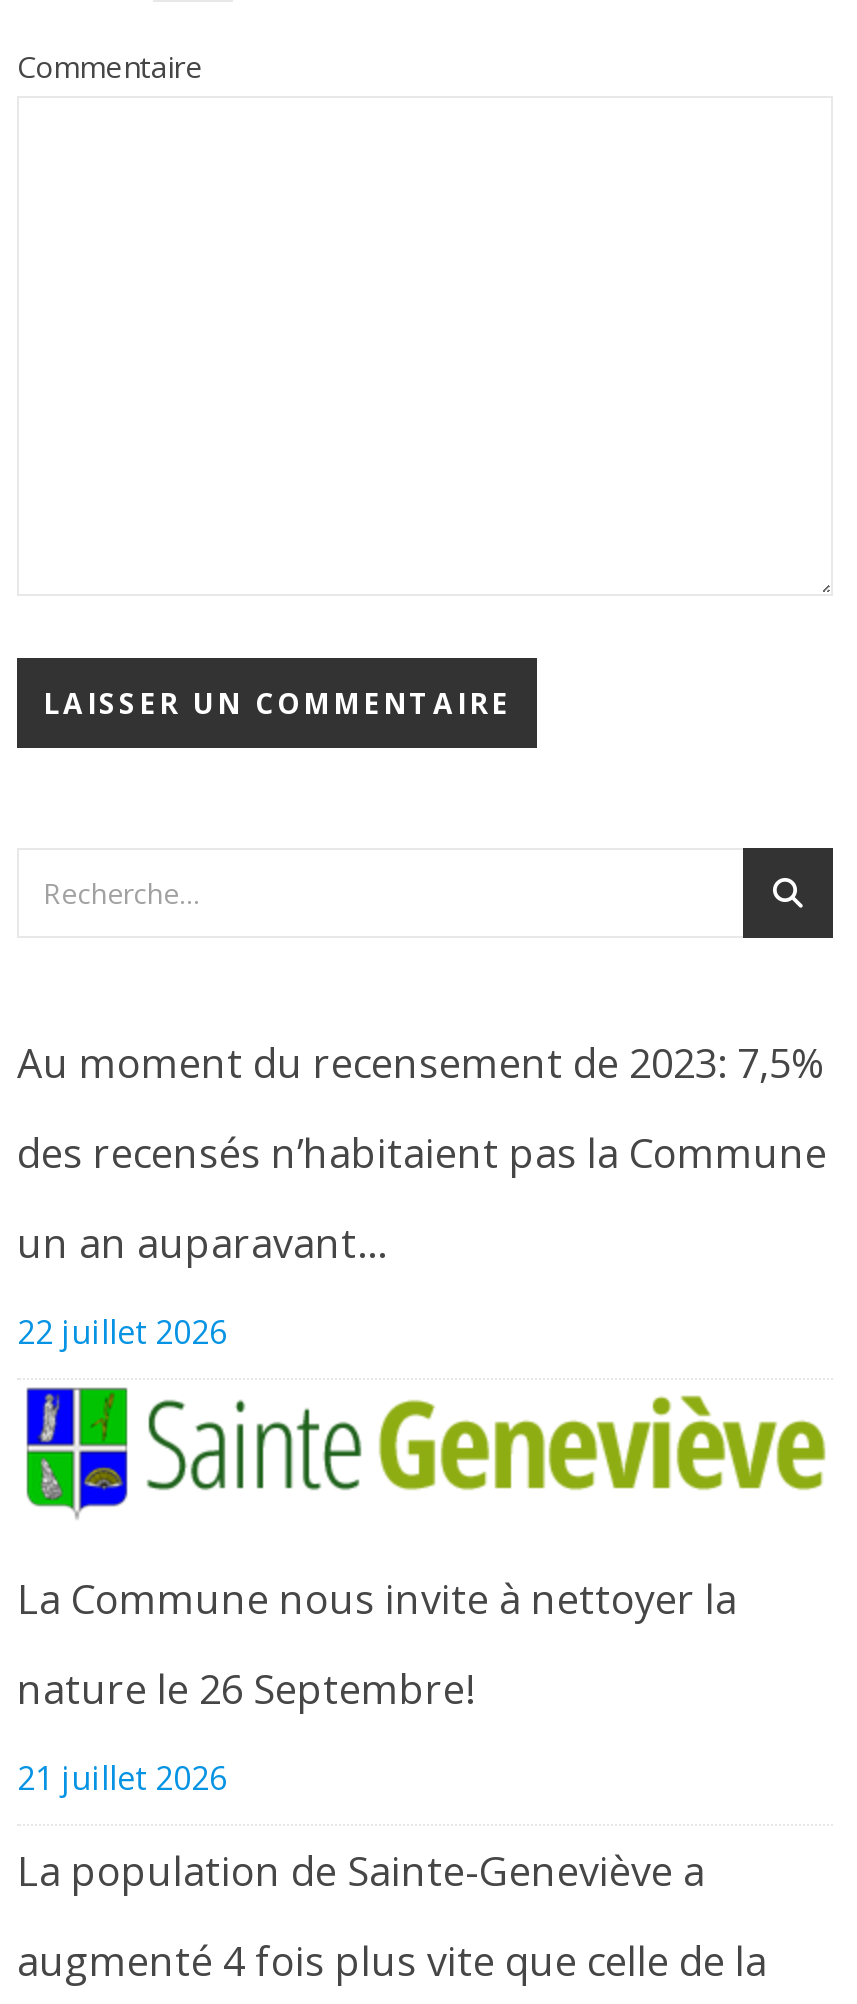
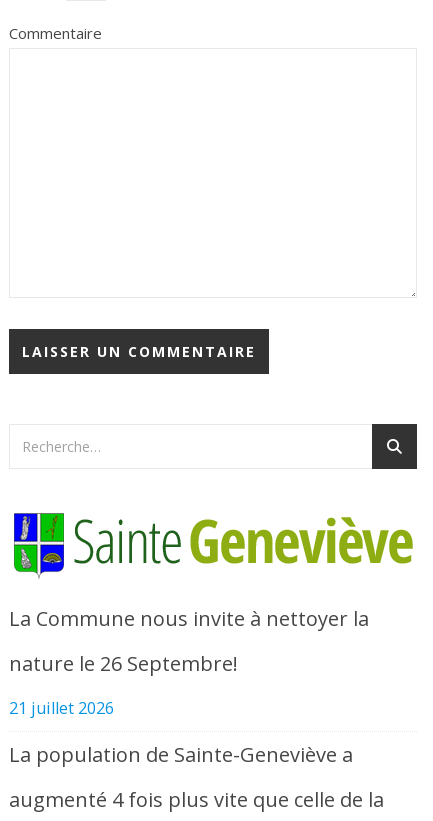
- Au moment du recensement de 2023: 7,5%
- des recensés n’habitaient pas la Commune
- un an auparavant…
- 22 juillet 2026
